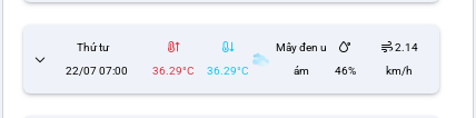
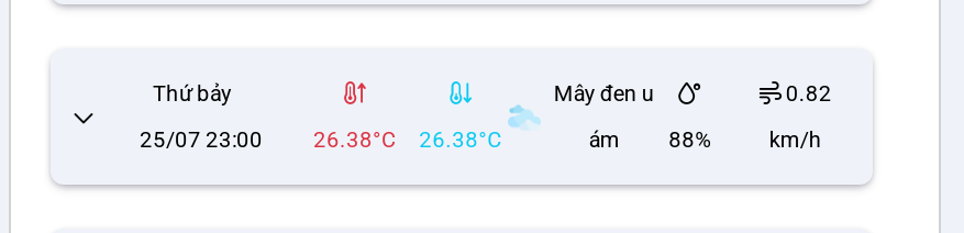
- Thứ tư
+ Thứ bảy

- 2.14
+ 0.82

- 22/07 07:00
- 36.29°C
- 36.29°C
+ 25/07 23:00
+ 26.38°C
+ 26.38°C

- 46%
+ 88%
